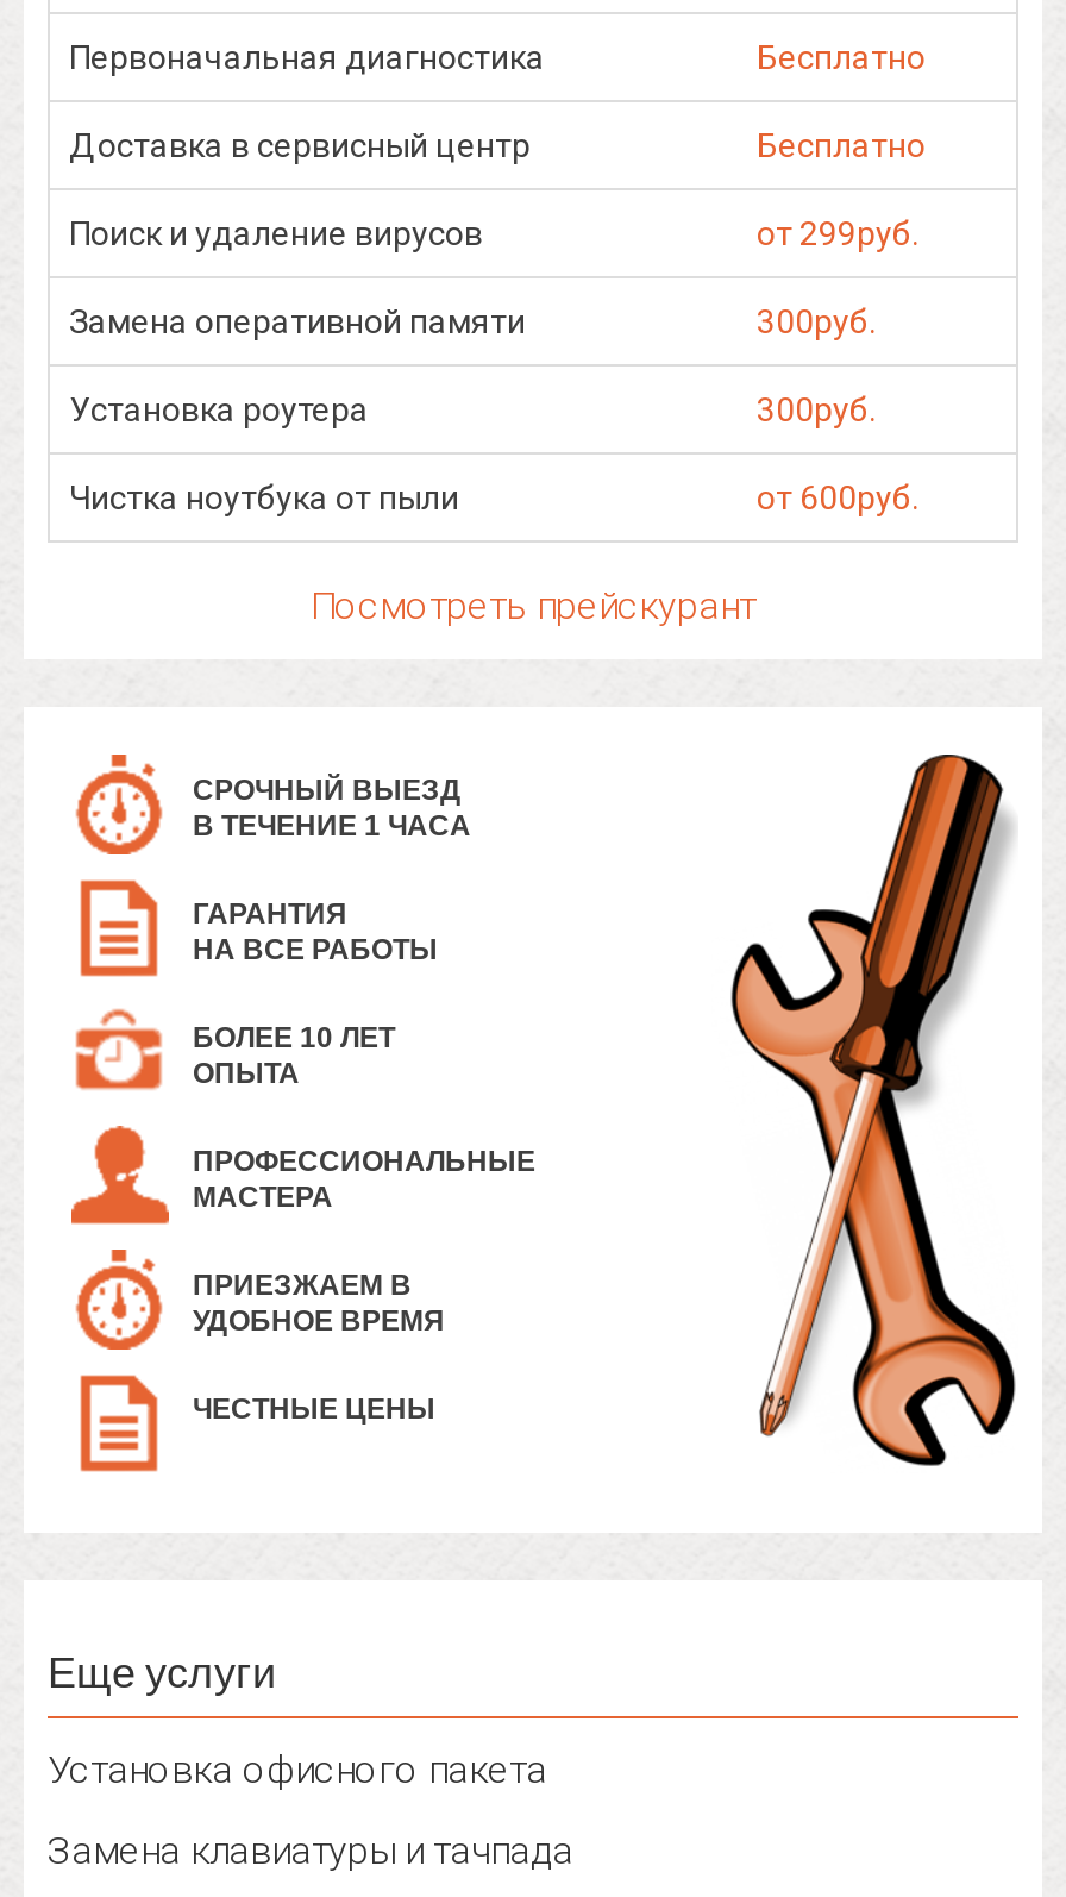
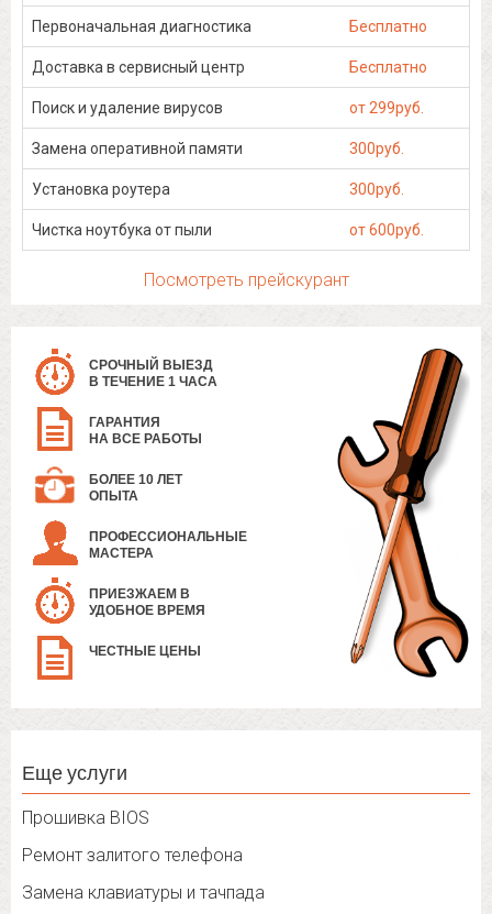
- Установка офисного пакета
+ Прошивка BIOS
+ Ремонт залитого телефона
